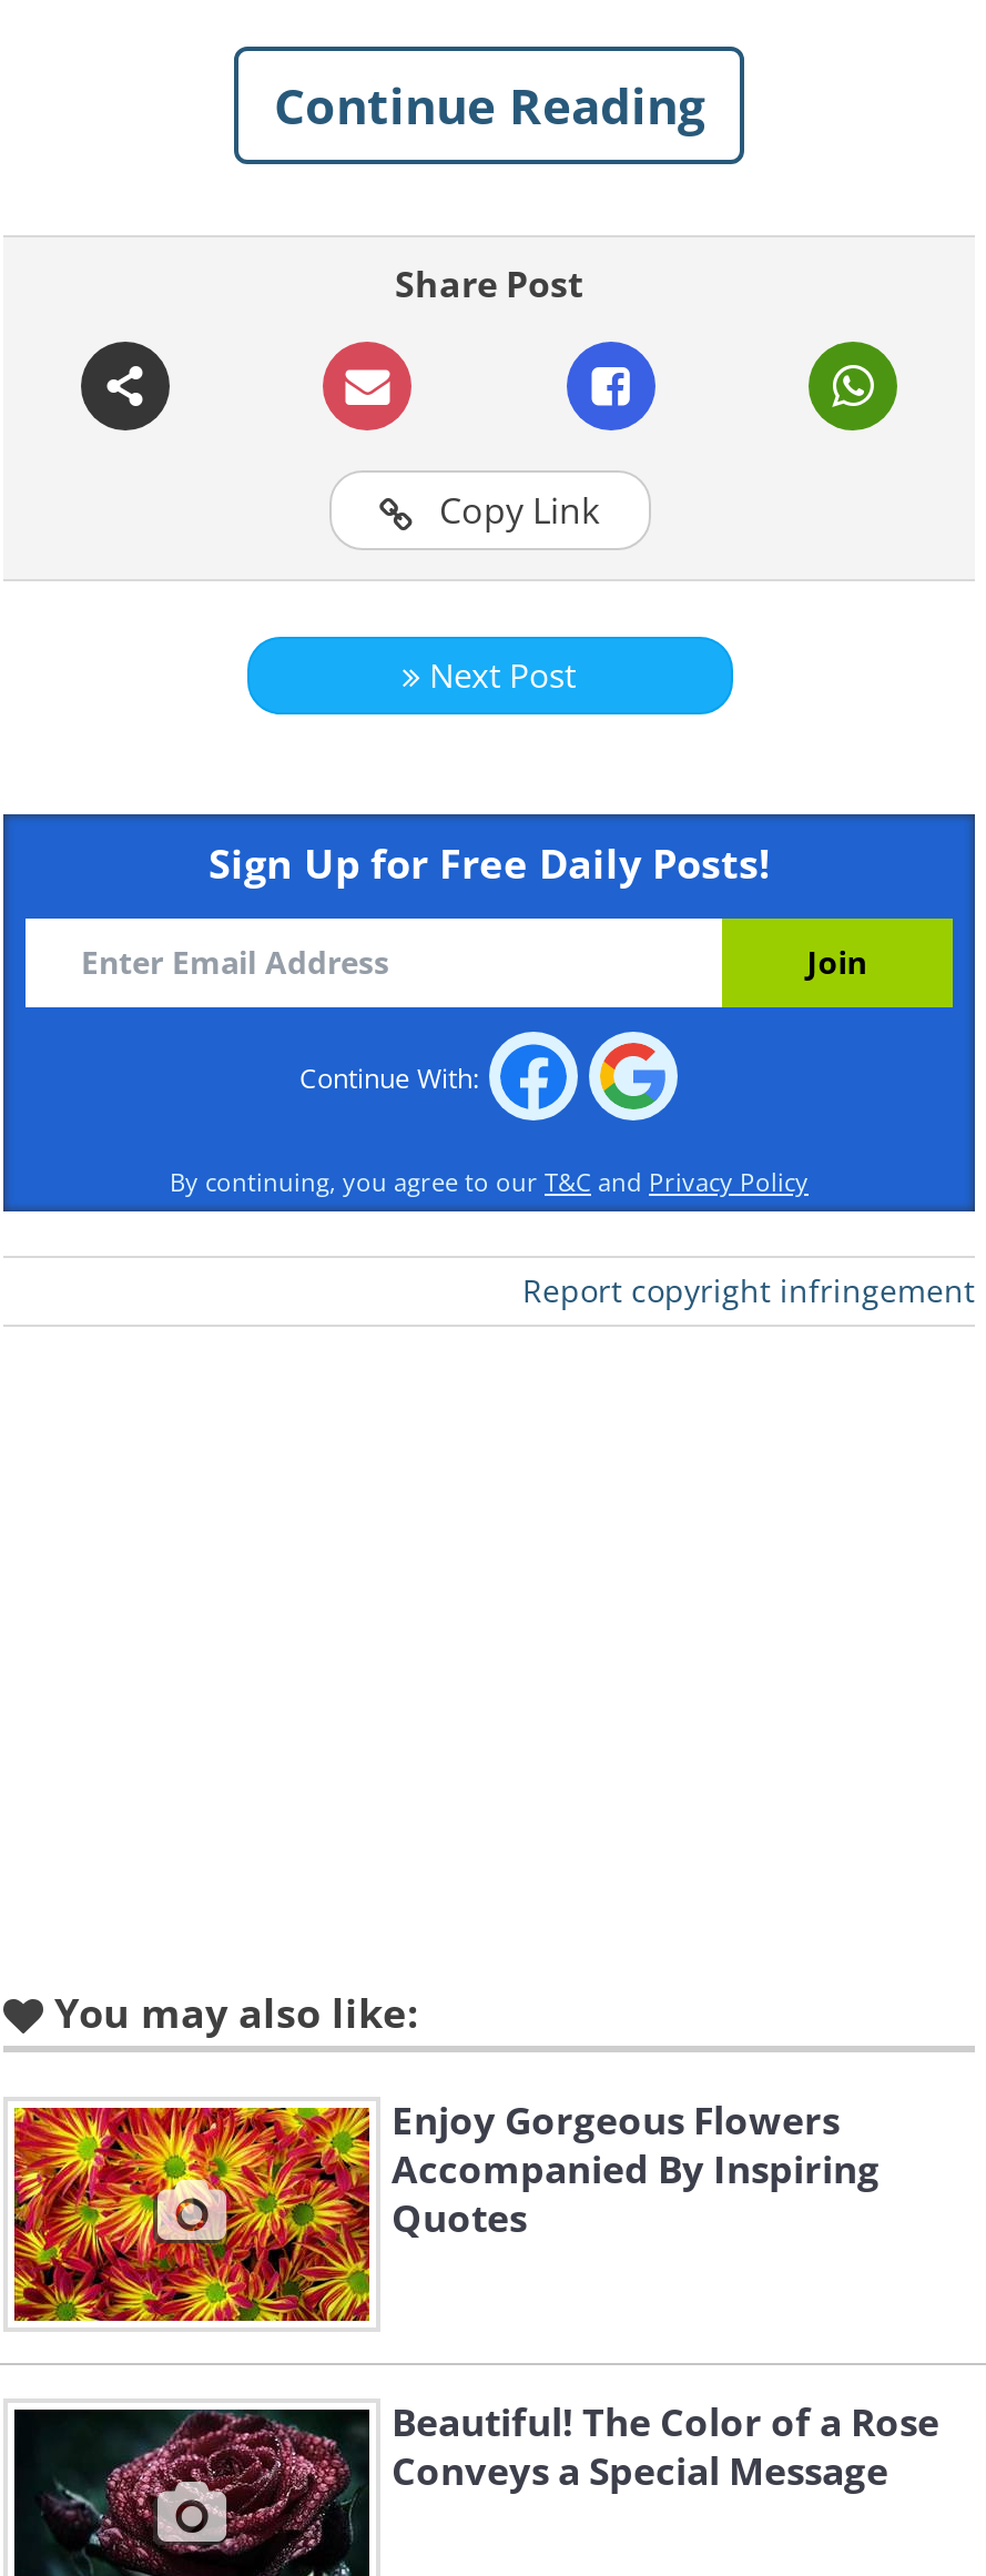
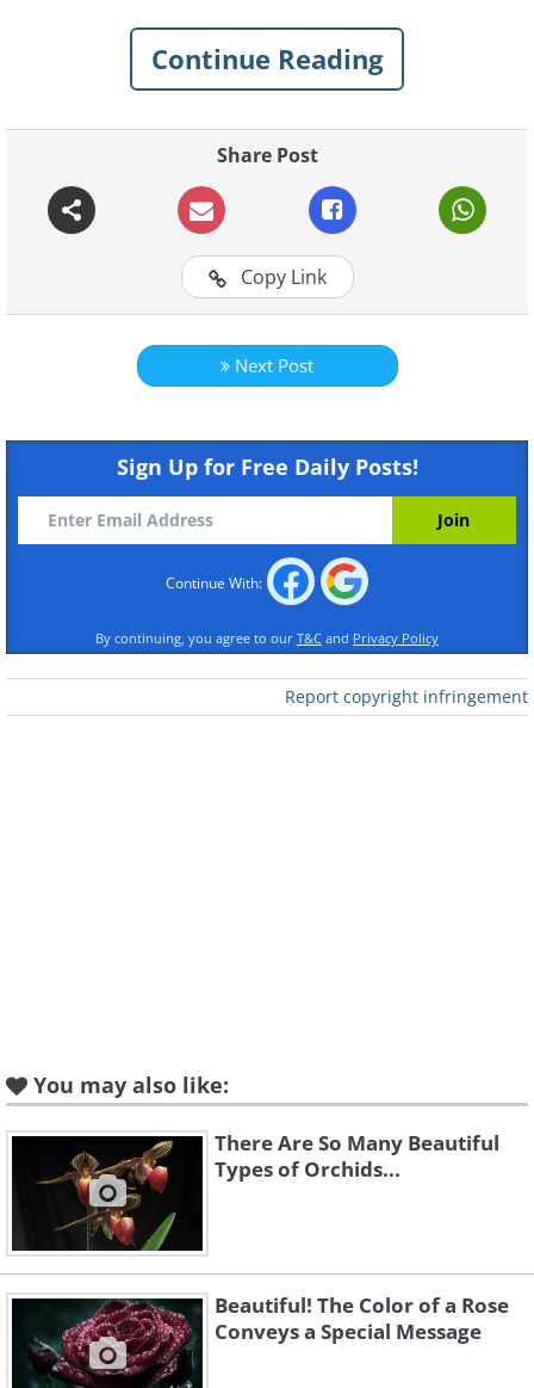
- [image]
- Enjoy Gorgeous Flowers
- Accompanied By Inspiring
- Quotes
+ [image]
+ There Are So Many Beautiful
+ Types of Orchids...
